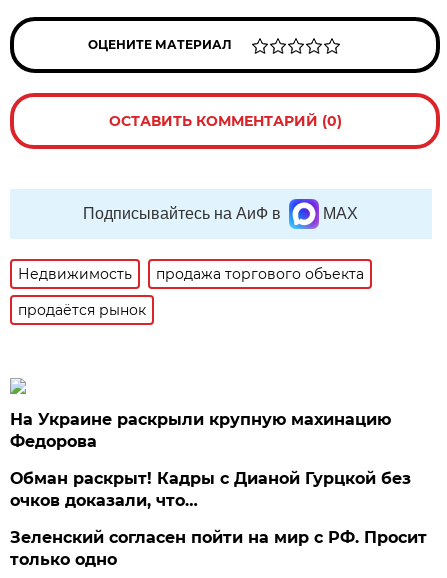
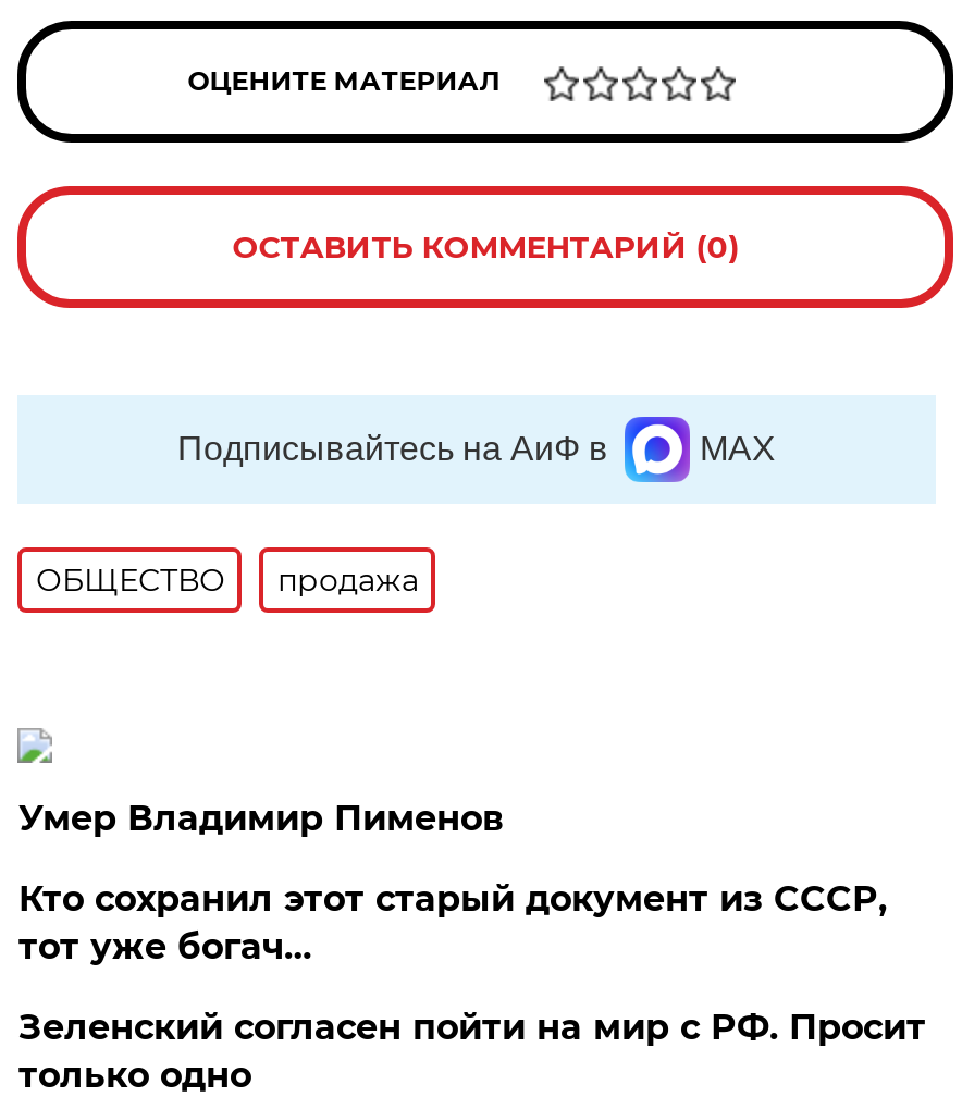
- Недвижимость
- продажа торгового объекта
- продаётся рынок
+ ОБЩЕСТВО
+ продажа

- На Украине раскрыли крупную махинацию
- Федорова
- Обман раскрыт! Кадры с Дианой Гурцкой без
- очков доказали, что…
+ Умер Владимир Пименов
+ Кто сохранил этот старый документ из СССР,
+ тот уже богач…
